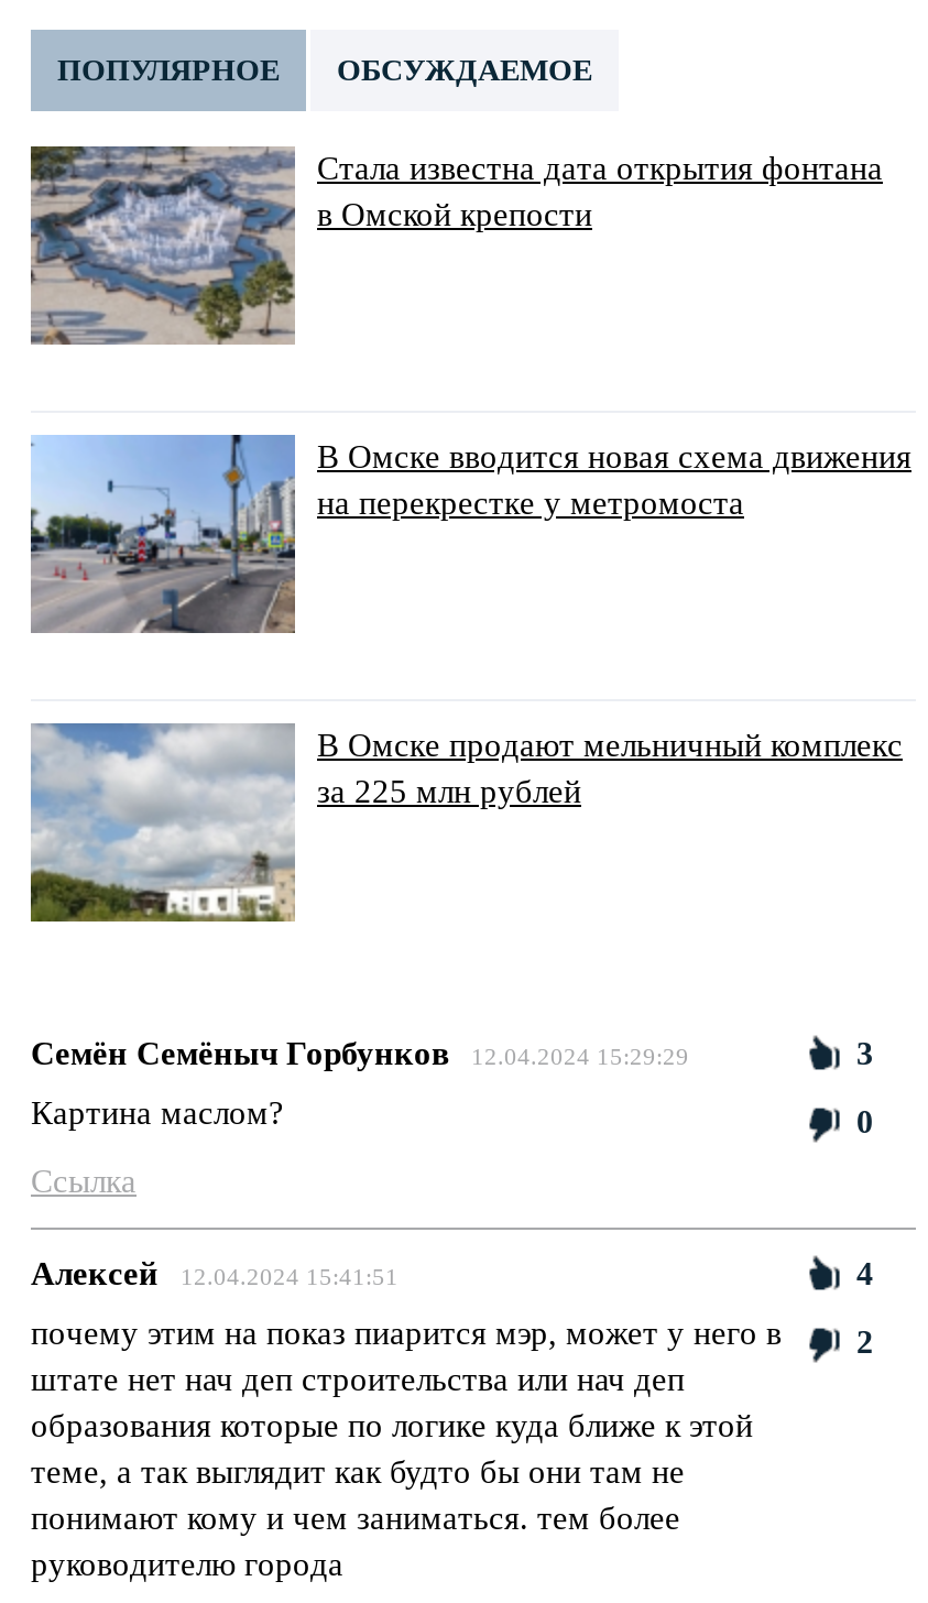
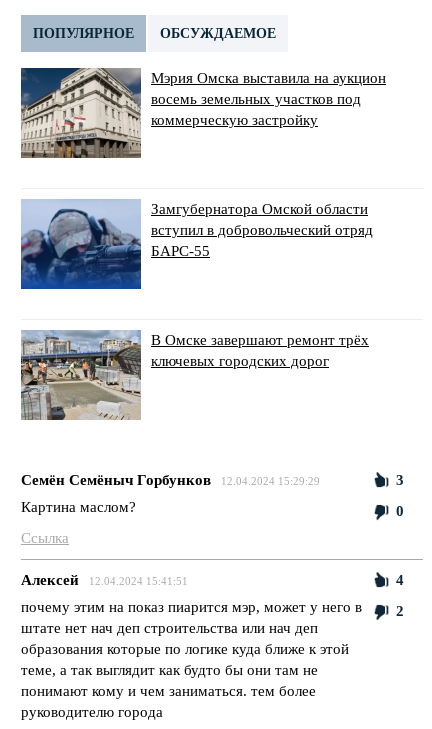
- [image]
- Стала известна дата открытия фонтана
- в Омской крепости
+ [image]
+ Мэрия Омска выставила на аукцион
+ восемь земельных участков под
+ коммерческую застройку

- [image]
- В Омске вводится новая схема движения
- на перекрестке у метромоста
+ [image]
+ Замгубернатора Омской области
+ вступил в добровольческий отряд
+ БАРС-55

- [image]
- В Омске продают мельничный комплекс
- за 225 млн рублей
+ [image]
+ В Омске завершают ремонт трёх
+ ключевых городских дорог
